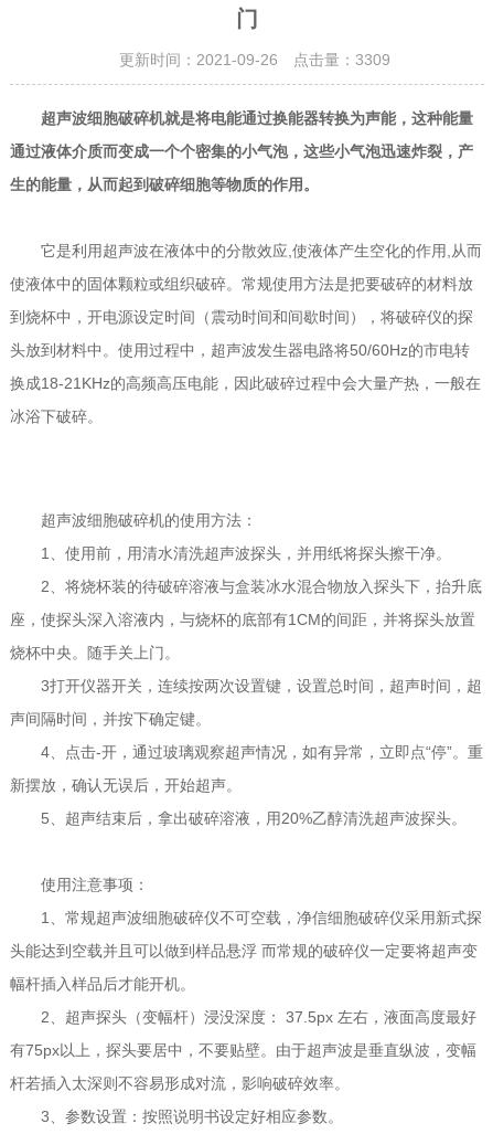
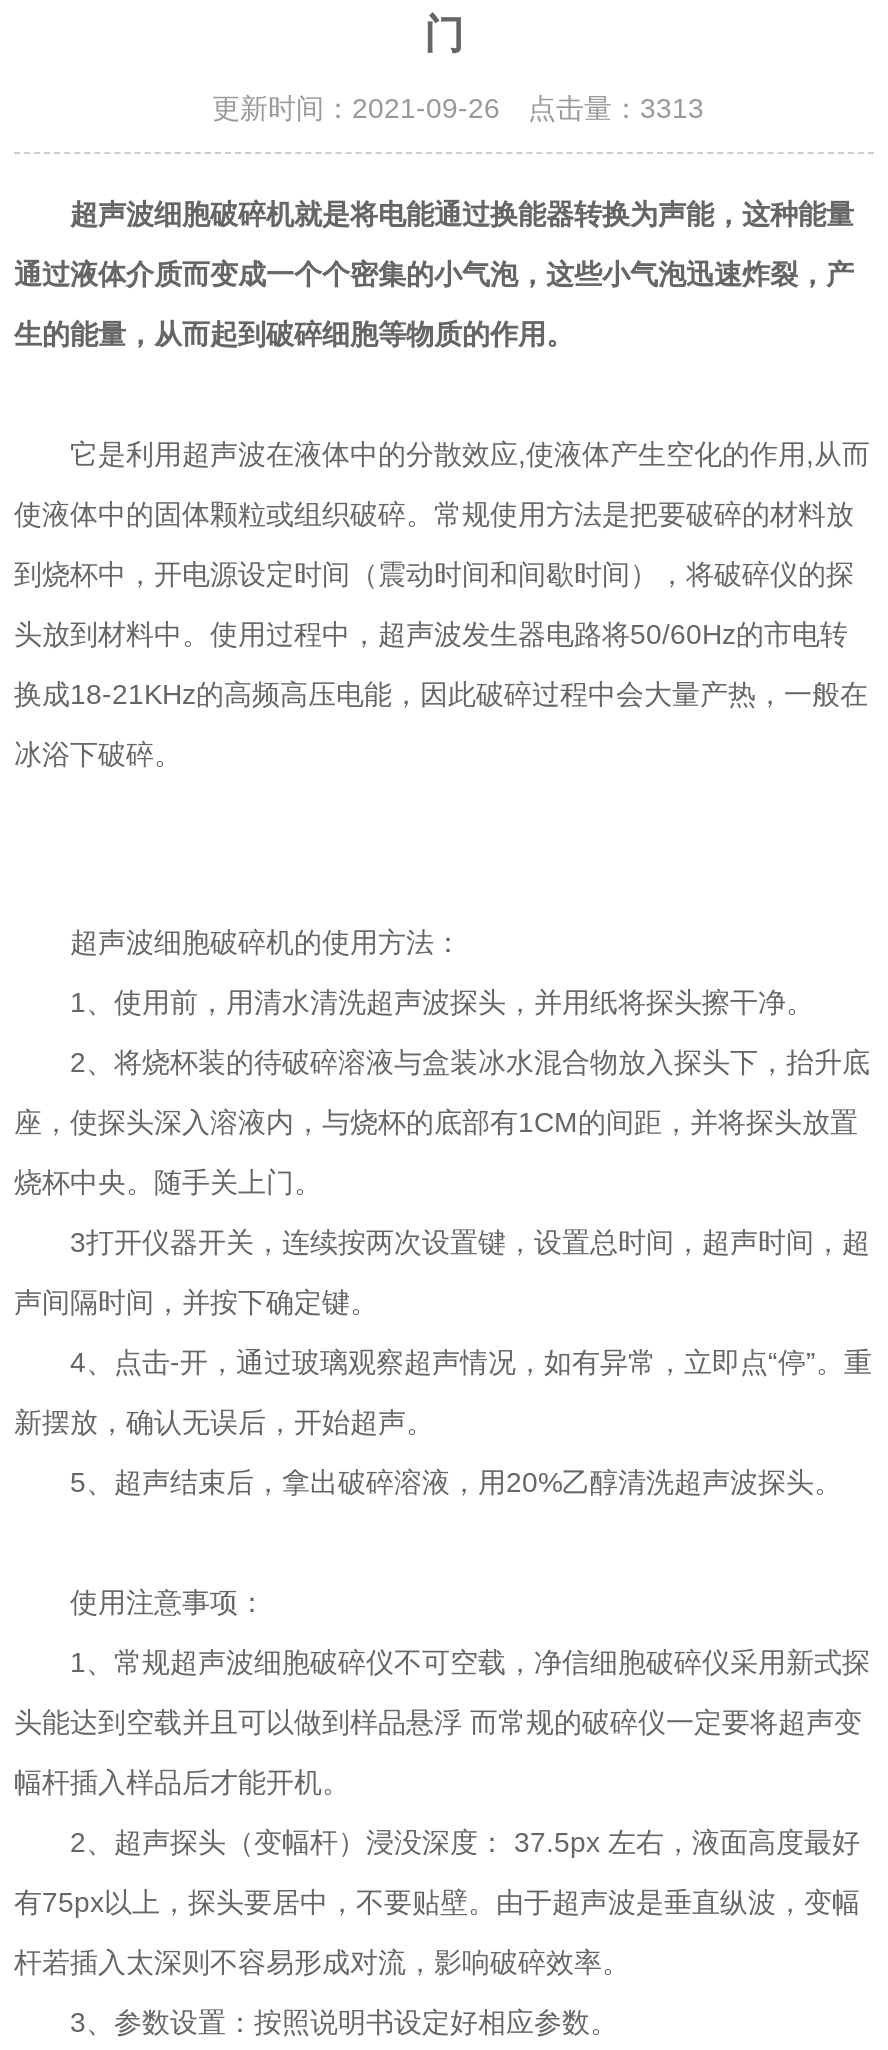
- 更新时间：2021-09-26 点击量：3309
+ 更新时间：2021-09-26 点击量：3313
